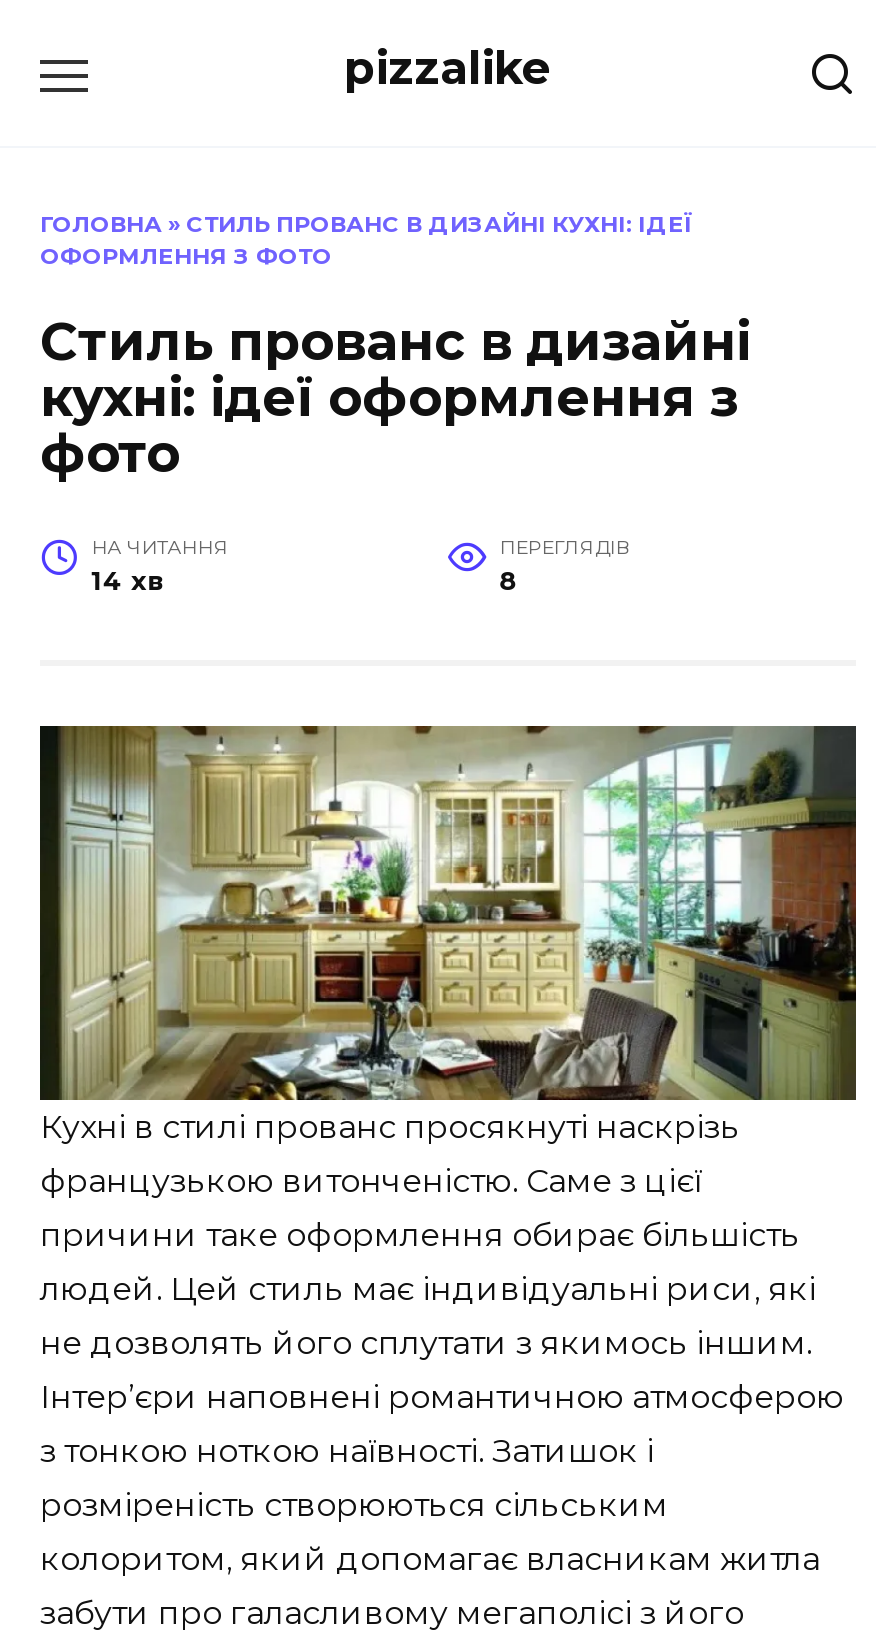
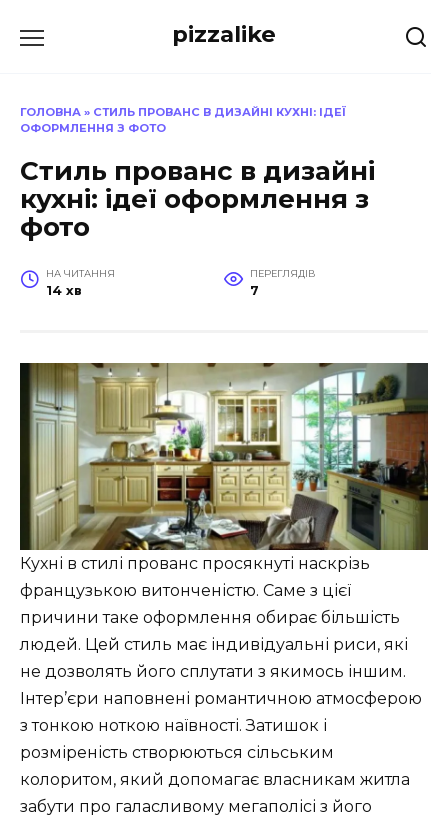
- 8
+ 7
